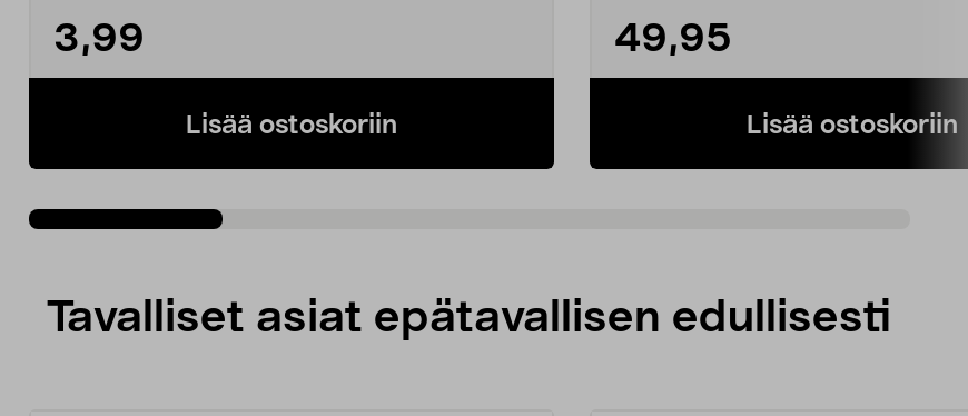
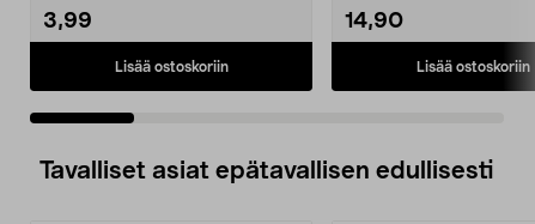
- 49,95
+ 14,90
